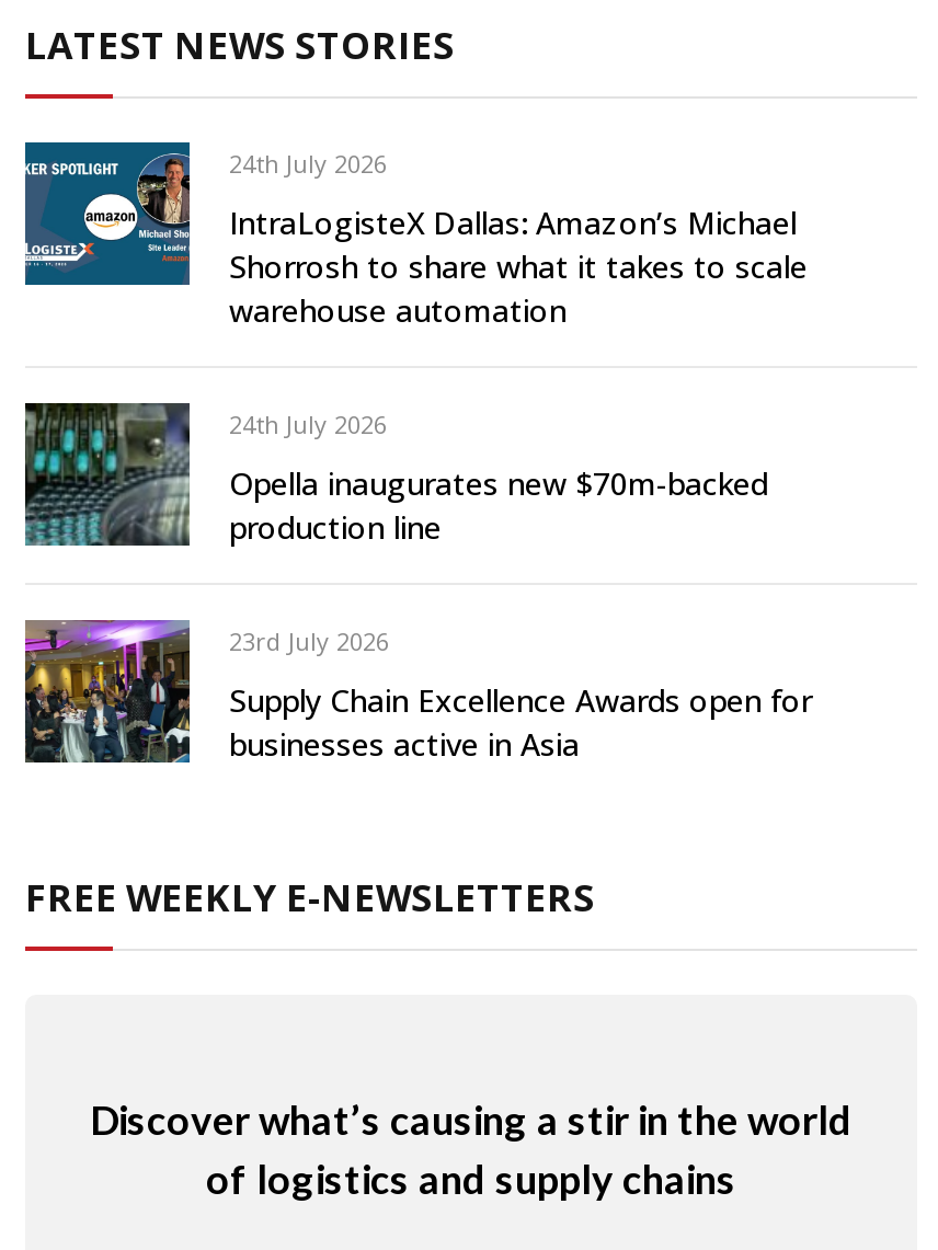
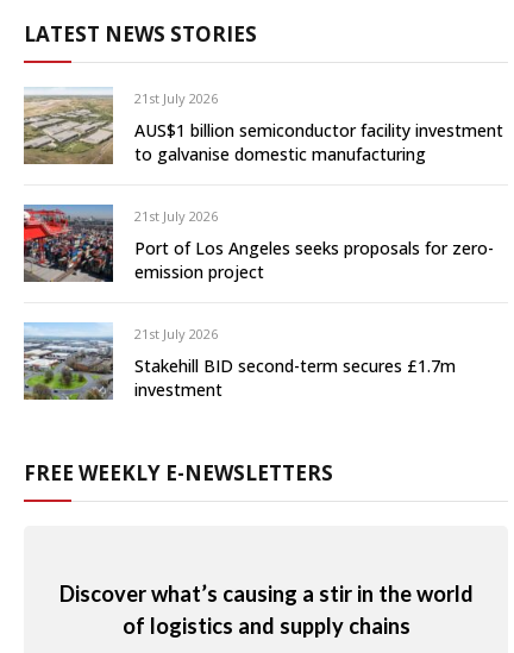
- [image]
- 24th July 2026
+ [image]
+ 21st July 2026

- IntraLogisteX Dallas: Amazon’s Michael
- Shorrosh to share what it takes to scale
- warehouse automation
+ AUS$1 billion semiconductor facility investment
+ to galvanise domestic manufacturing

- [image]
- 24th July 2026
+ [image]
+ 21st July 2026

- Opella inaugurates new $70m-backed
- production line
+ Port of Los Angeles seeks proposals for zero-
+ emission project

- [image]
- 23rd July 2026
+ [image]
+ 21st July 2026

- Supply Chain Excellence Awards open for
- businesses active in Asia
+ Stakehill BID second-term secures £1.7m
+ investment
